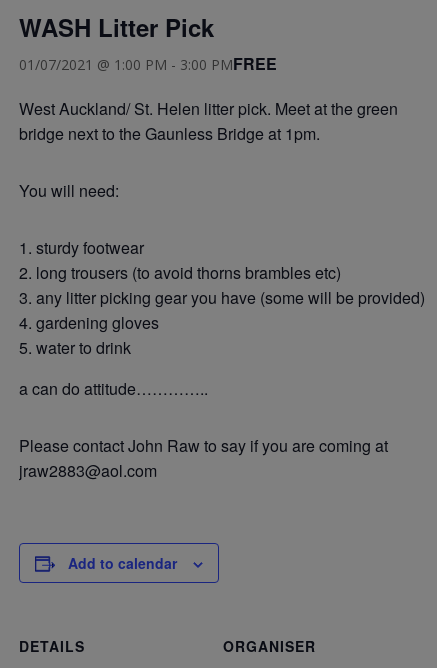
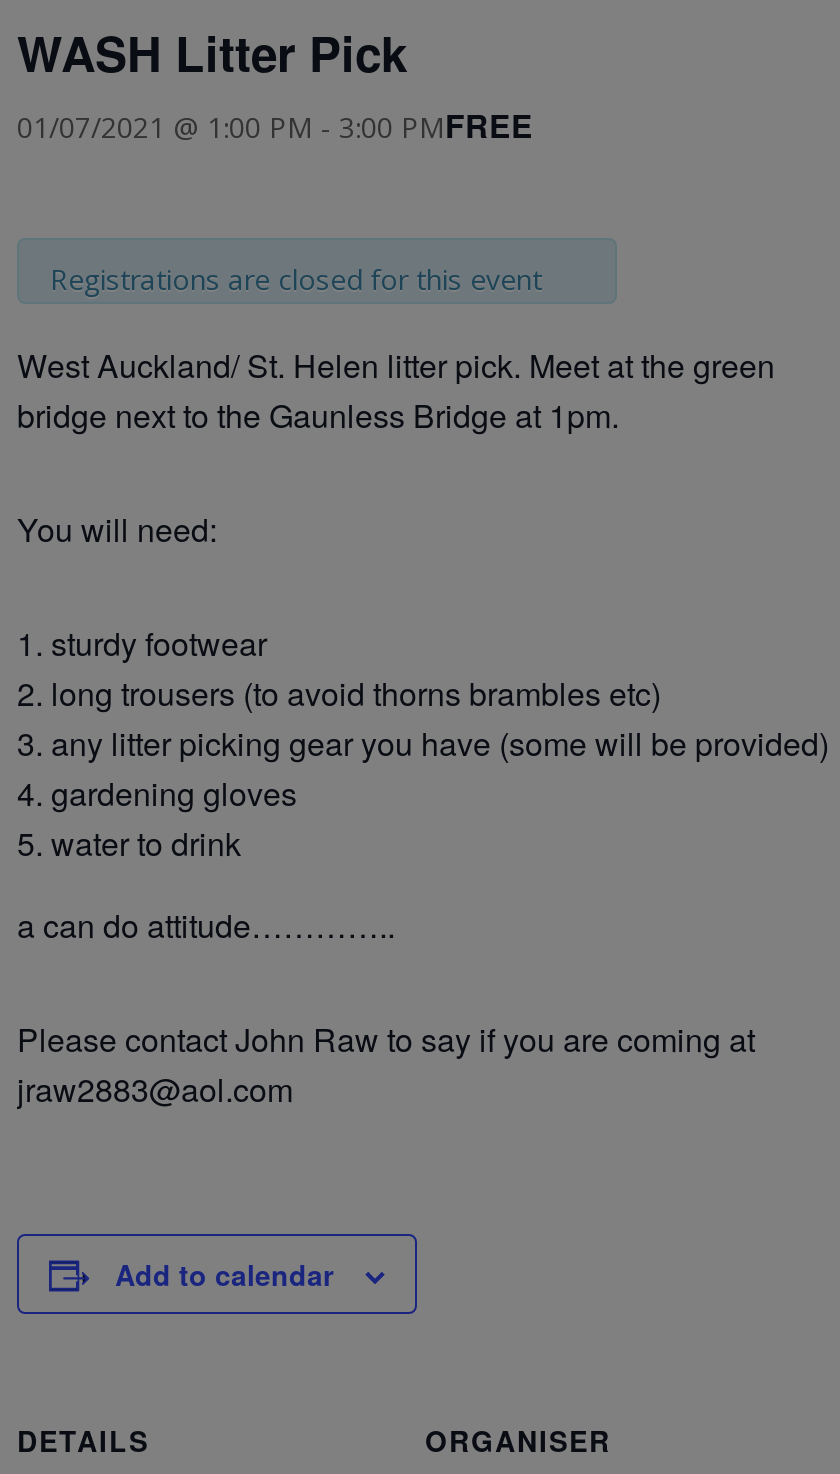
+ Registrations are closed for this event
